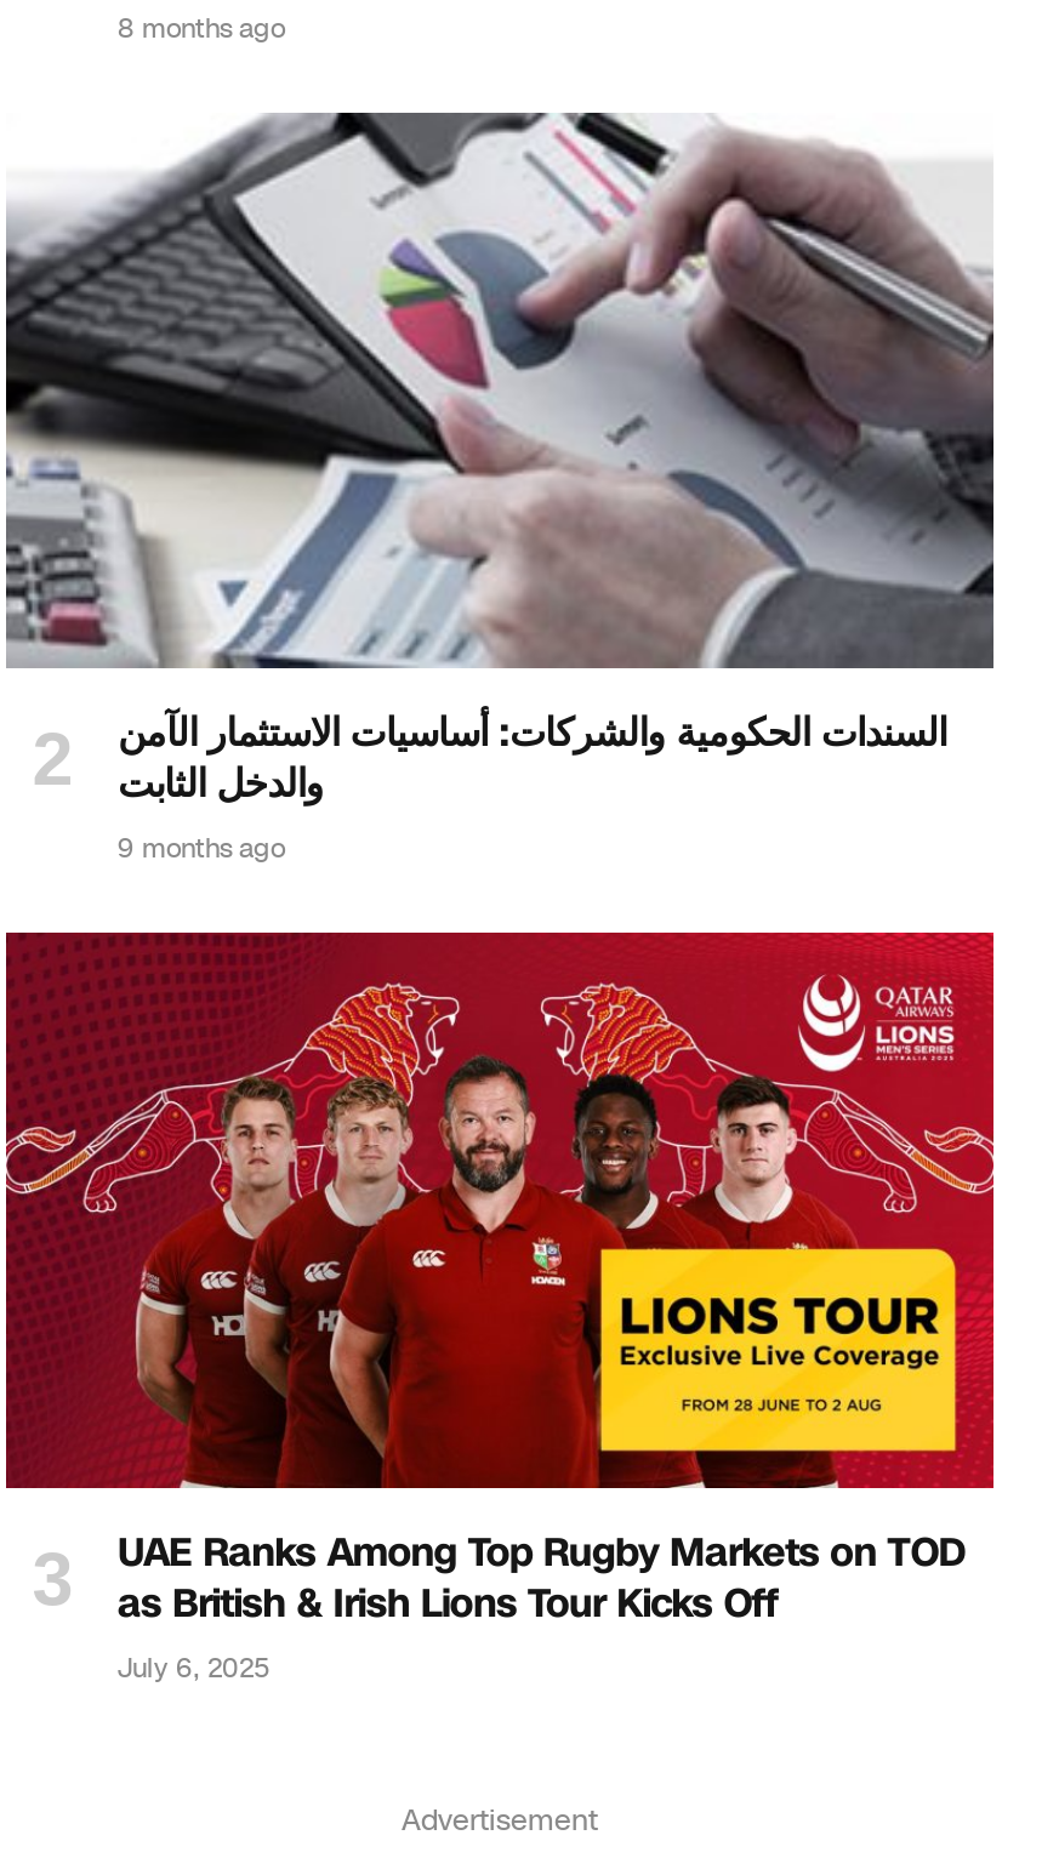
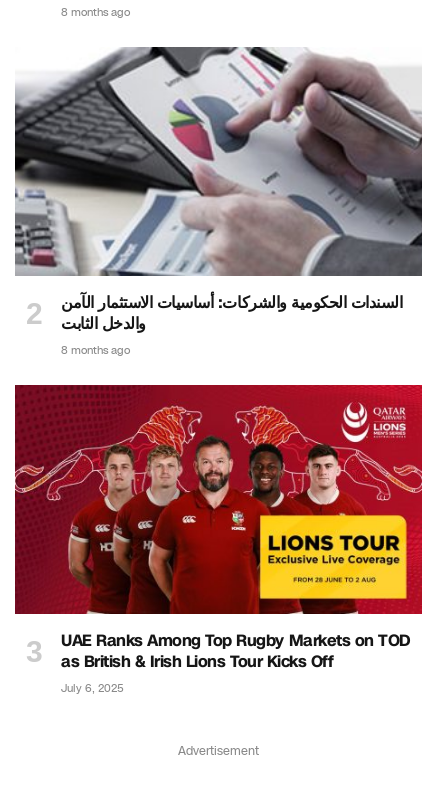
- 9 months ago
+ 8 months ago
